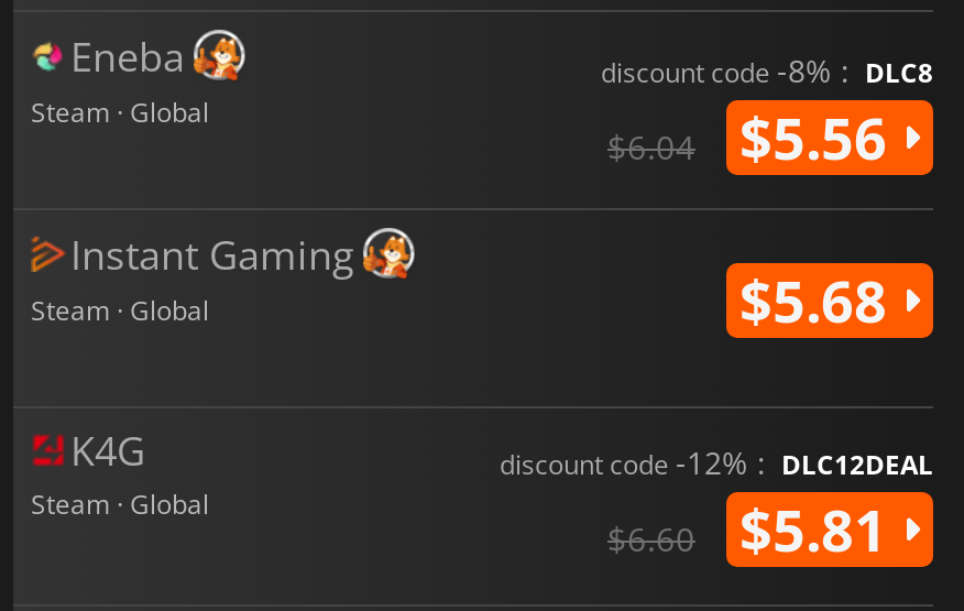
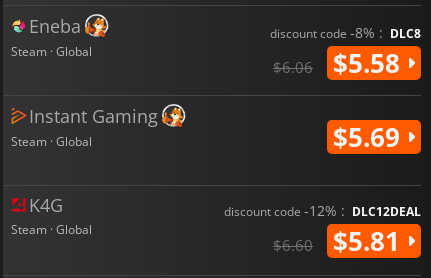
- $5.56
+ $5.58

- $6.04
+ $6.06

- $5.68
+ $5.69
